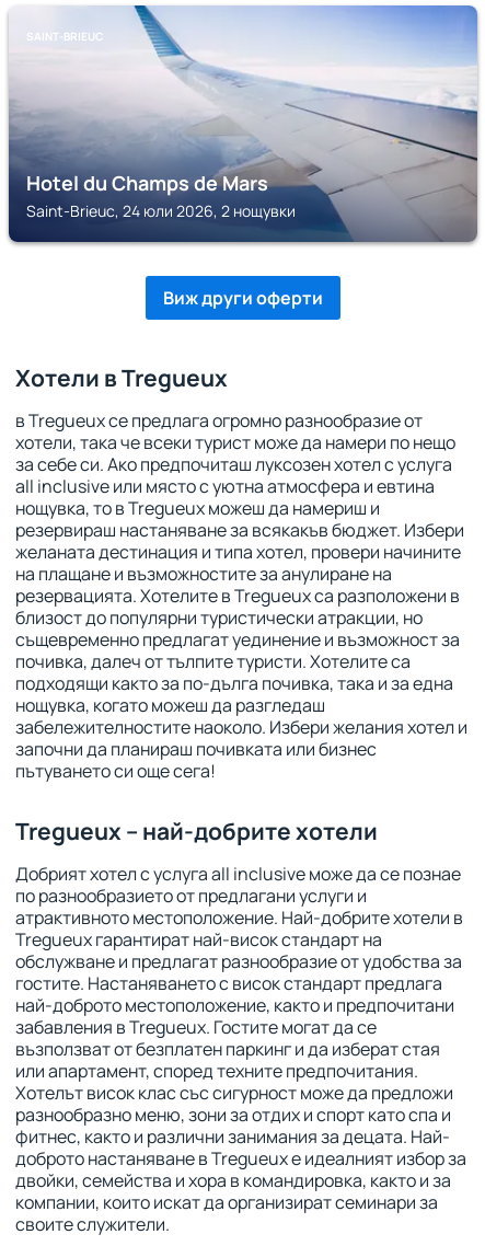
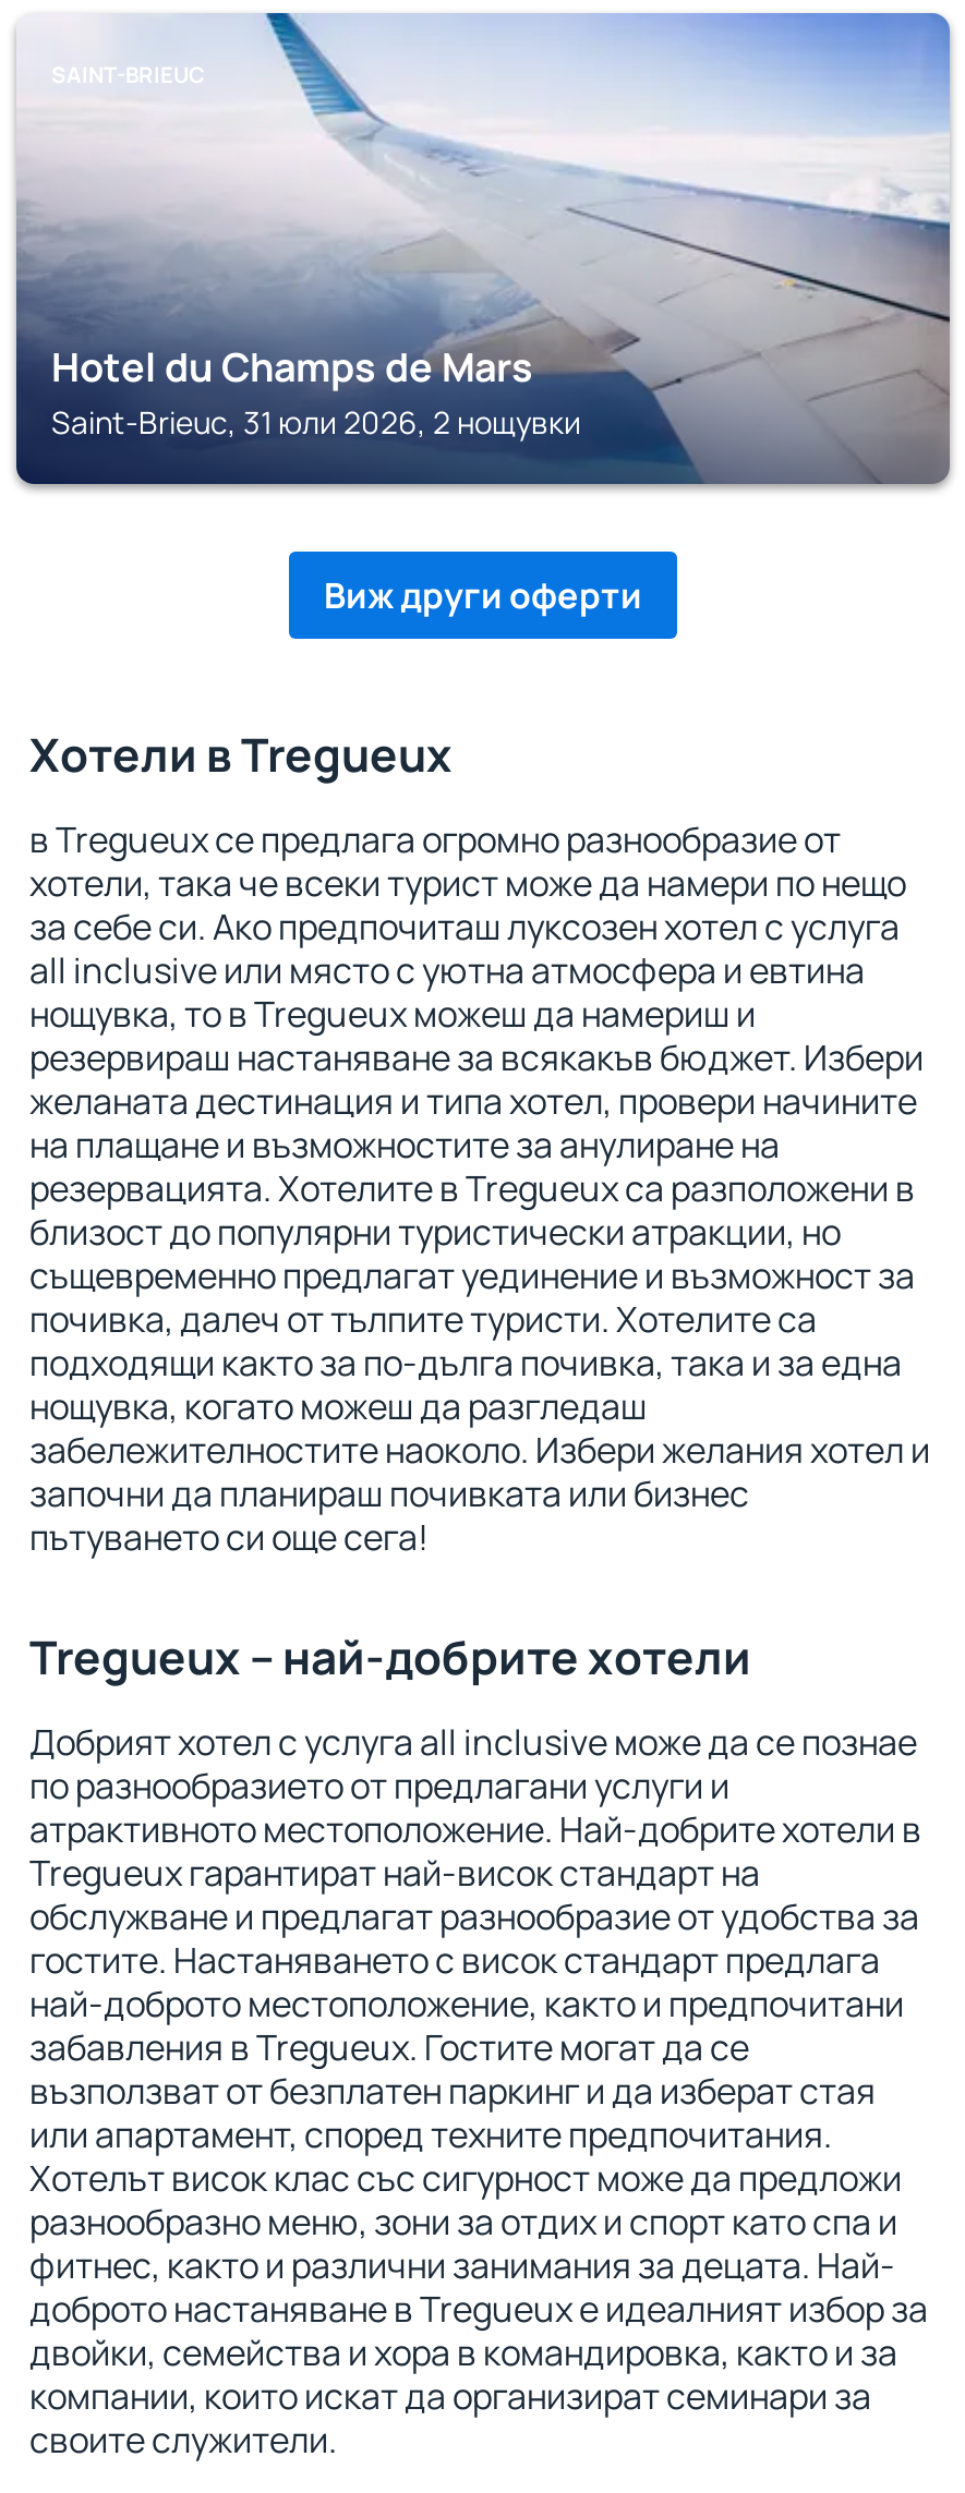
- Saint-Brieuc, 24 юли 2026, 2 нощувки
+ Saint-Brieuc, 31 юли 2026, 2 нощувки
